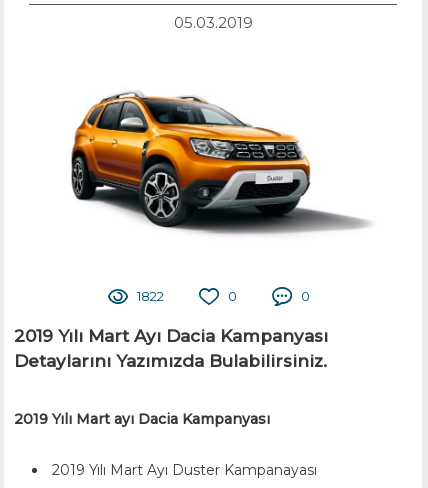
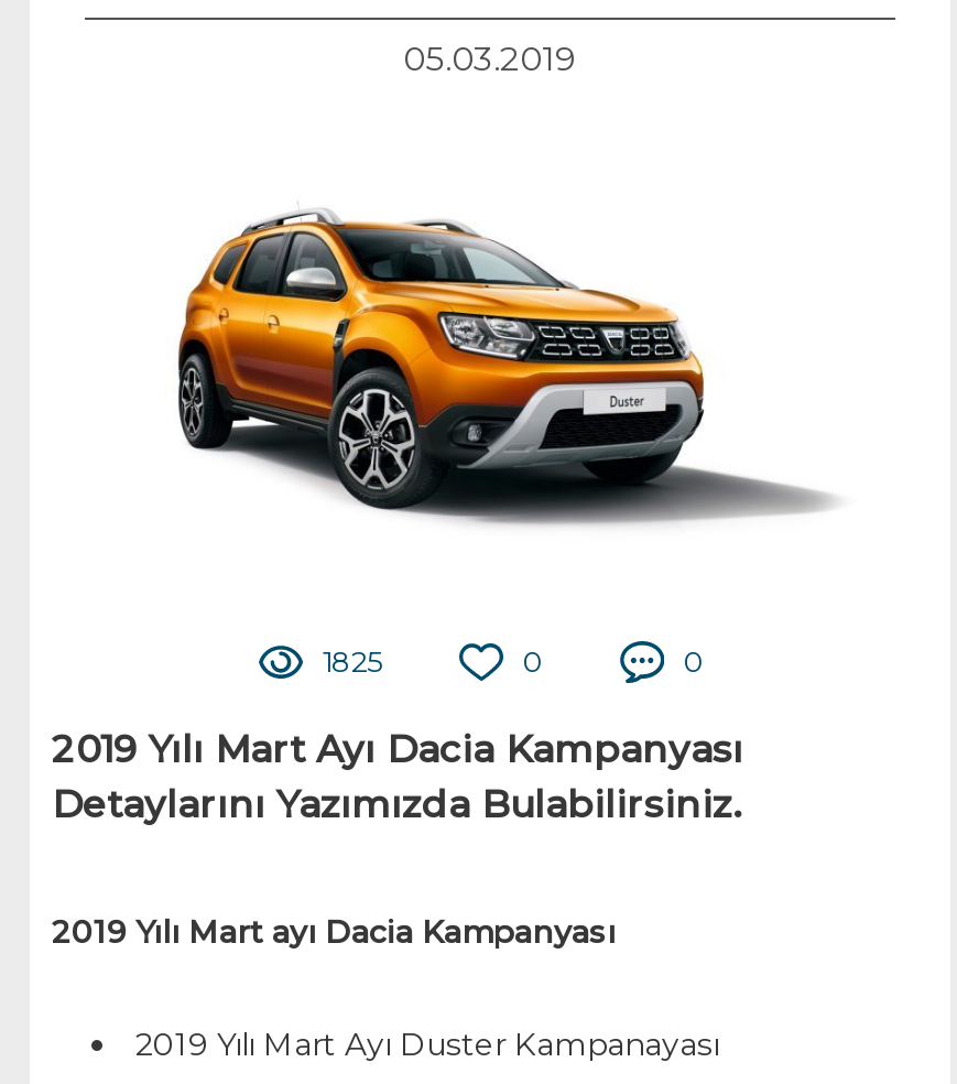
- 1822
+ 1825
